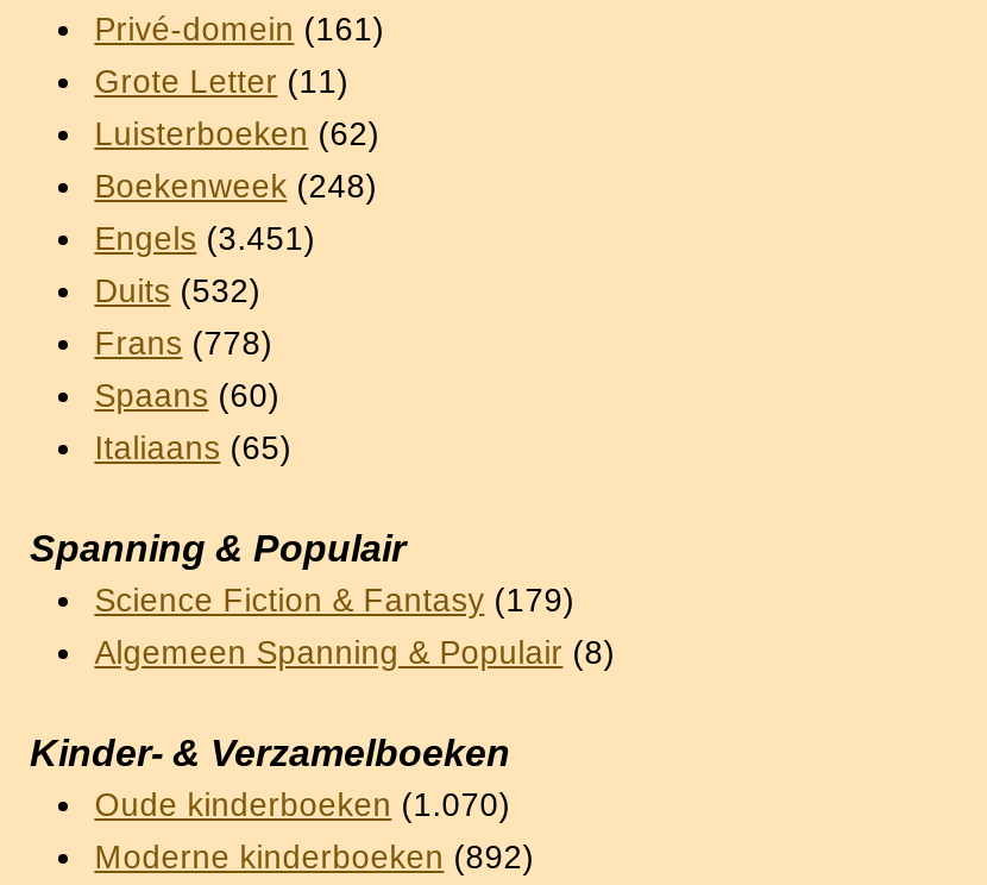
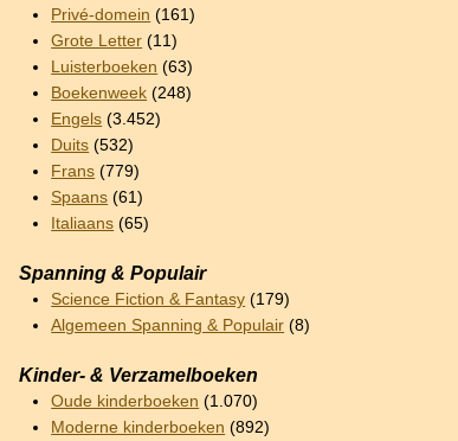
- Luisterboeken (62)
+ Luisterboeken (63)

- Engels (3.451)
+ Engels (3.452)

- Frans (778)
+ Frans (779)

- Spaans (60)
+ Spaans (61)
